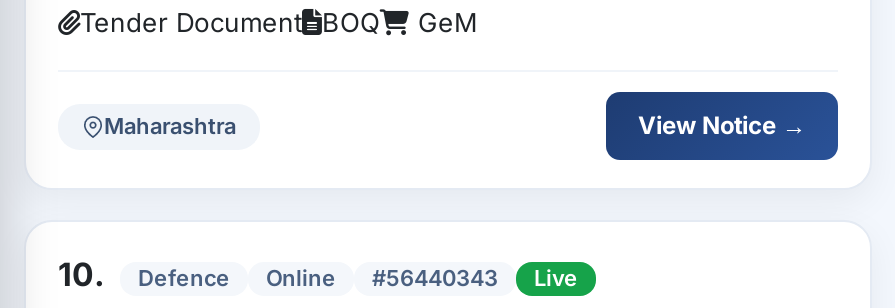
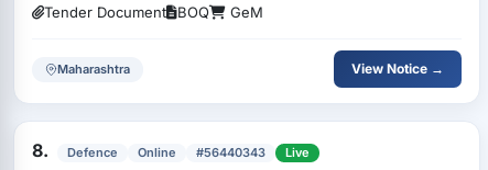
- 10. Defence Online #56440343 Live
+ 8. Defence Online #56440343 Live
